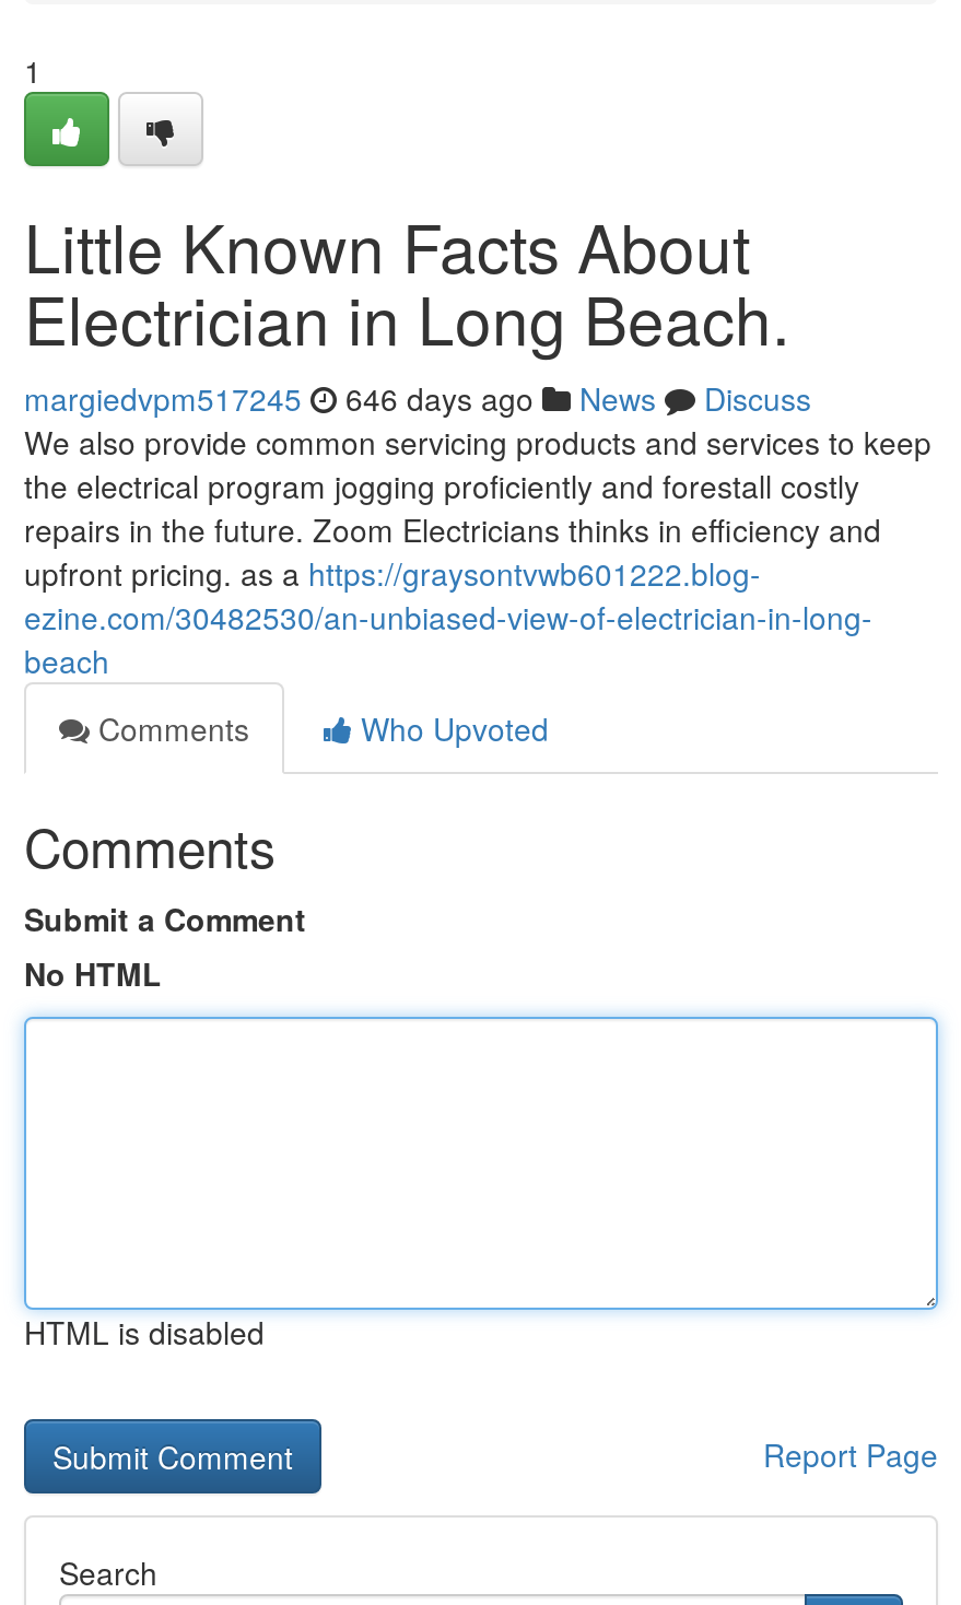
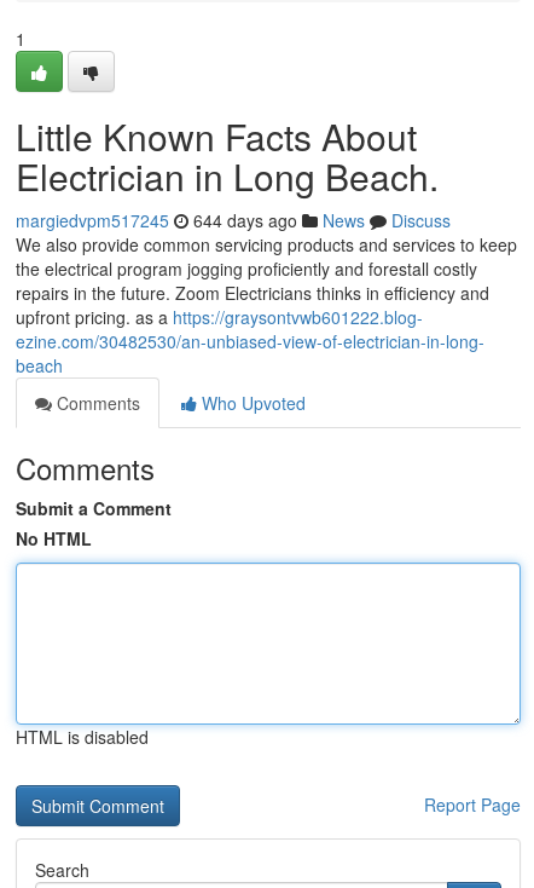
- margiedvpm517245 646 days ago News Discuss
+ margiedvpm517245 644 days ago News Discuss
